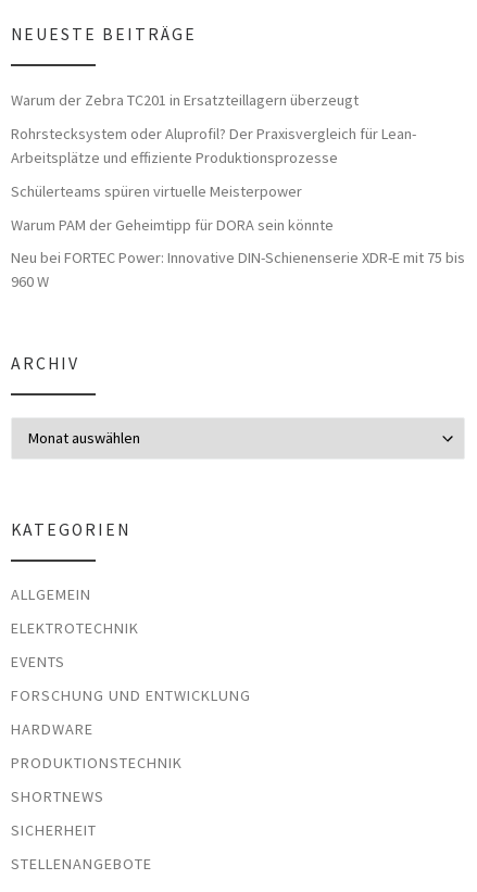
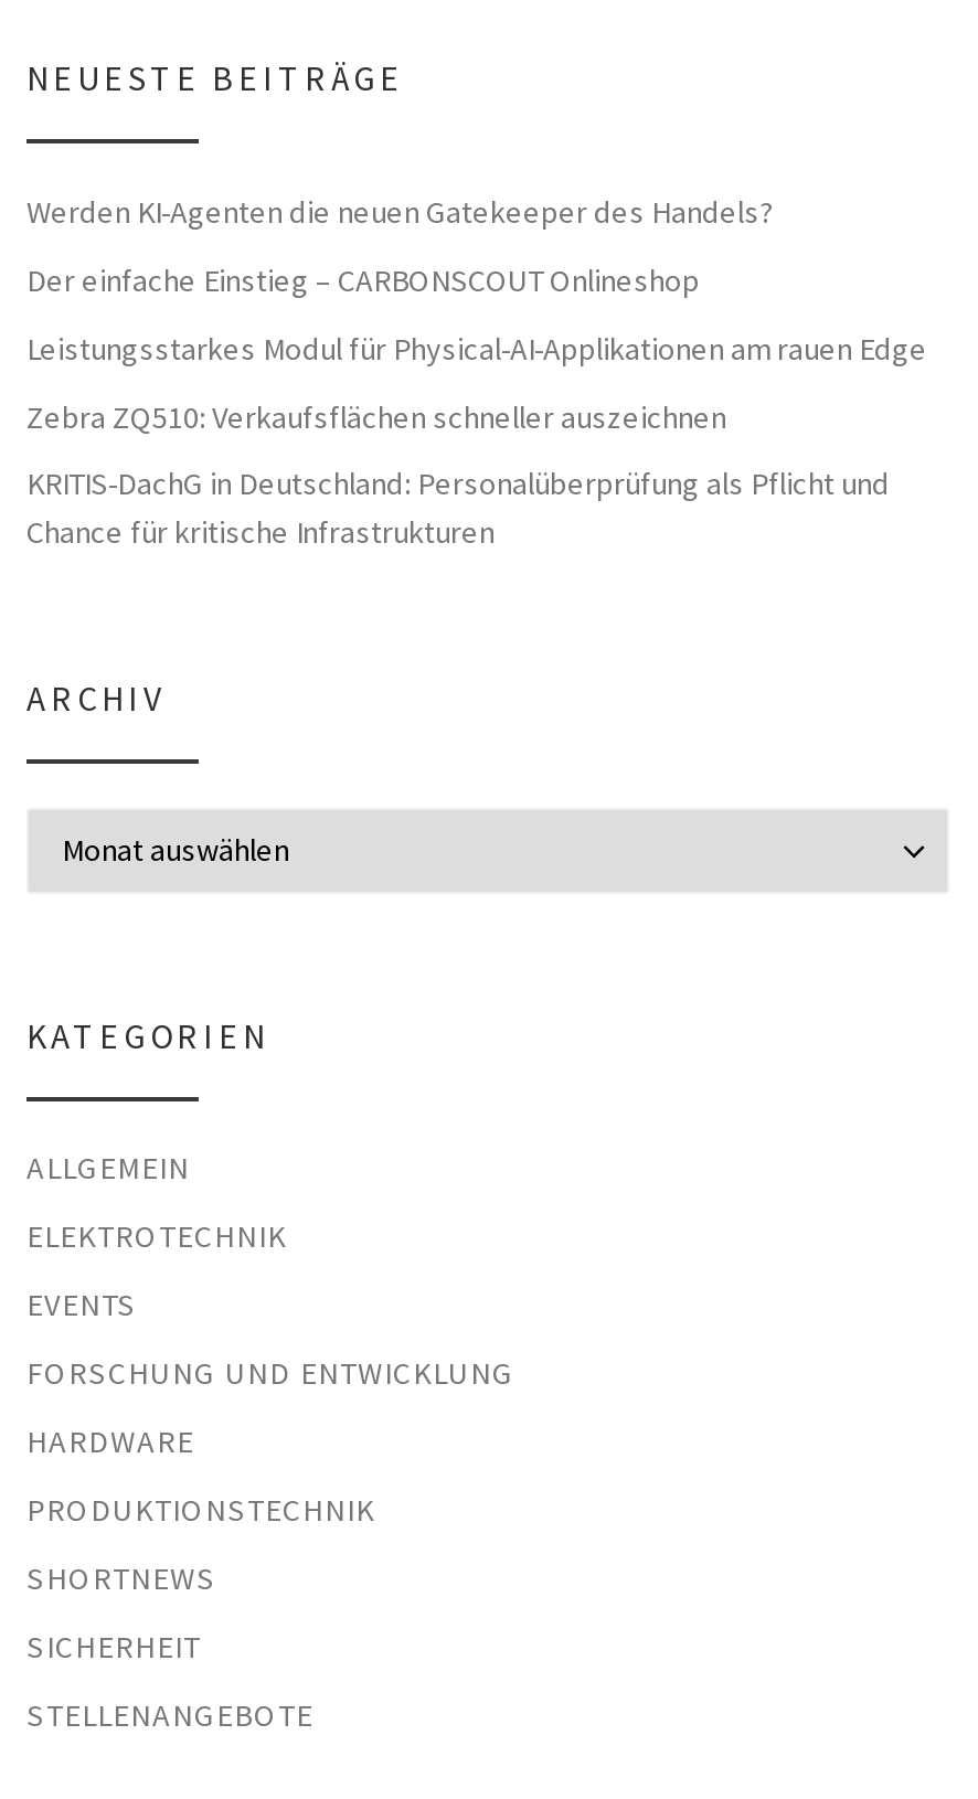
- Warum der Zebra TC201 in Ersatzteillagern überzeugt
+ Werden KI-Agenten die neuen Gatekeeper des Handels?

- Rohrstecksystem oder Aluprofil? Der Praxisvergleich für Lean-
- Arbeitsplätze und effiziente Produktionsprozesse
+ Der einfache Einstieg – CARBONSCOUT Onlineshop

- Schülerteams spüren virtuelle Meisterpower
+ Leistungsstarkes Modul für Physical-AI-Applikationen am rauen Edge

- Warum PAM der Geheimtipp für DORA sein könnte
+ Zebra ZQ510: Verkaufsflächen schneller auszeichnen

- Neu bei FORTEC Power: Innovative DIN-Schienenserie XDR-E mit 75 bis
- 960 W
+ KRITIS-DachG in Deutschland: Personalüberprüfung als Pflicht und
+ Chance für kritische Infrastrukturen
